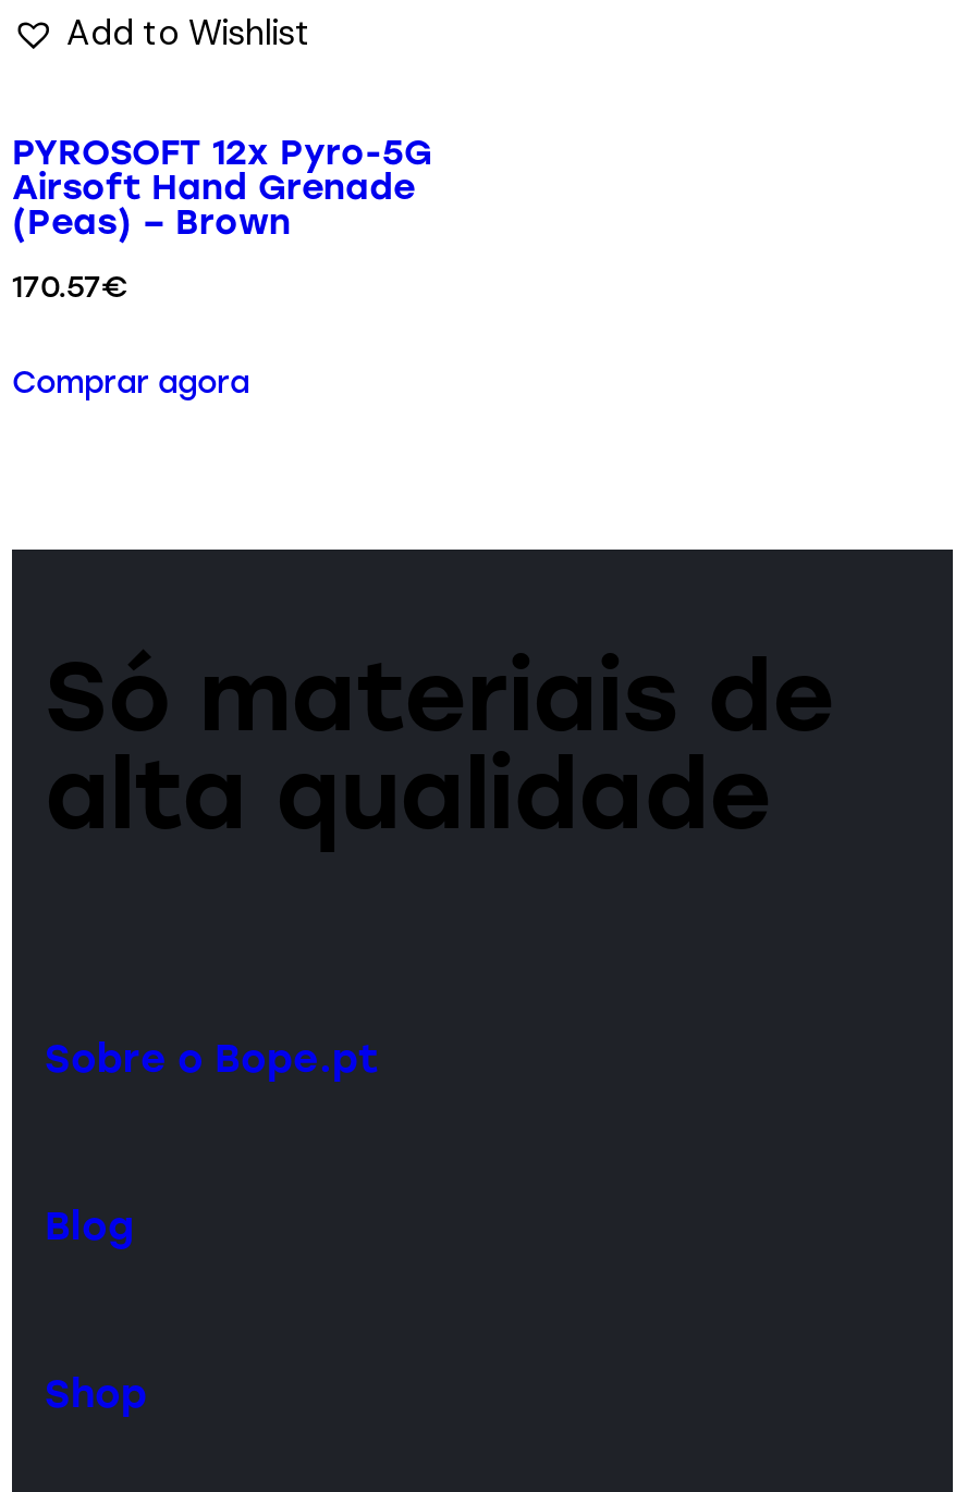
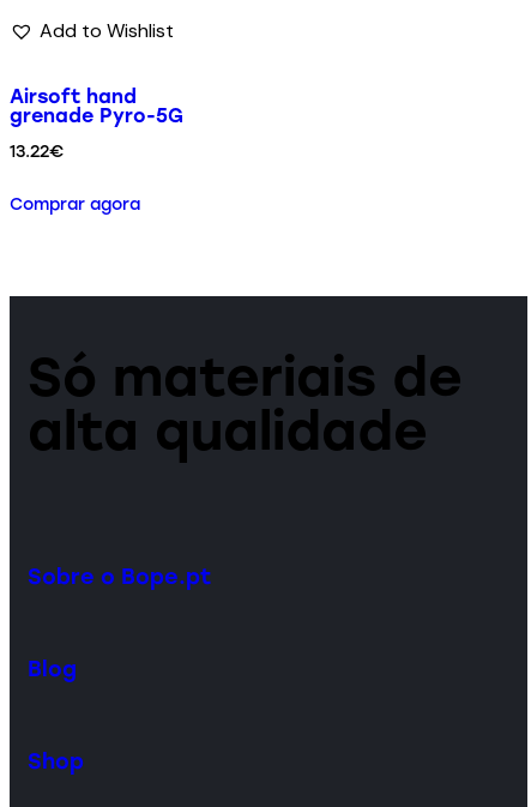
- PYROSOFT 12x Pyro-5G
- Airsoft Hand Grenade
- (Peas) – Brown
+ Airsoft hand
+ grenade Pyro-5G

- 170.57€
+ 13.22€
